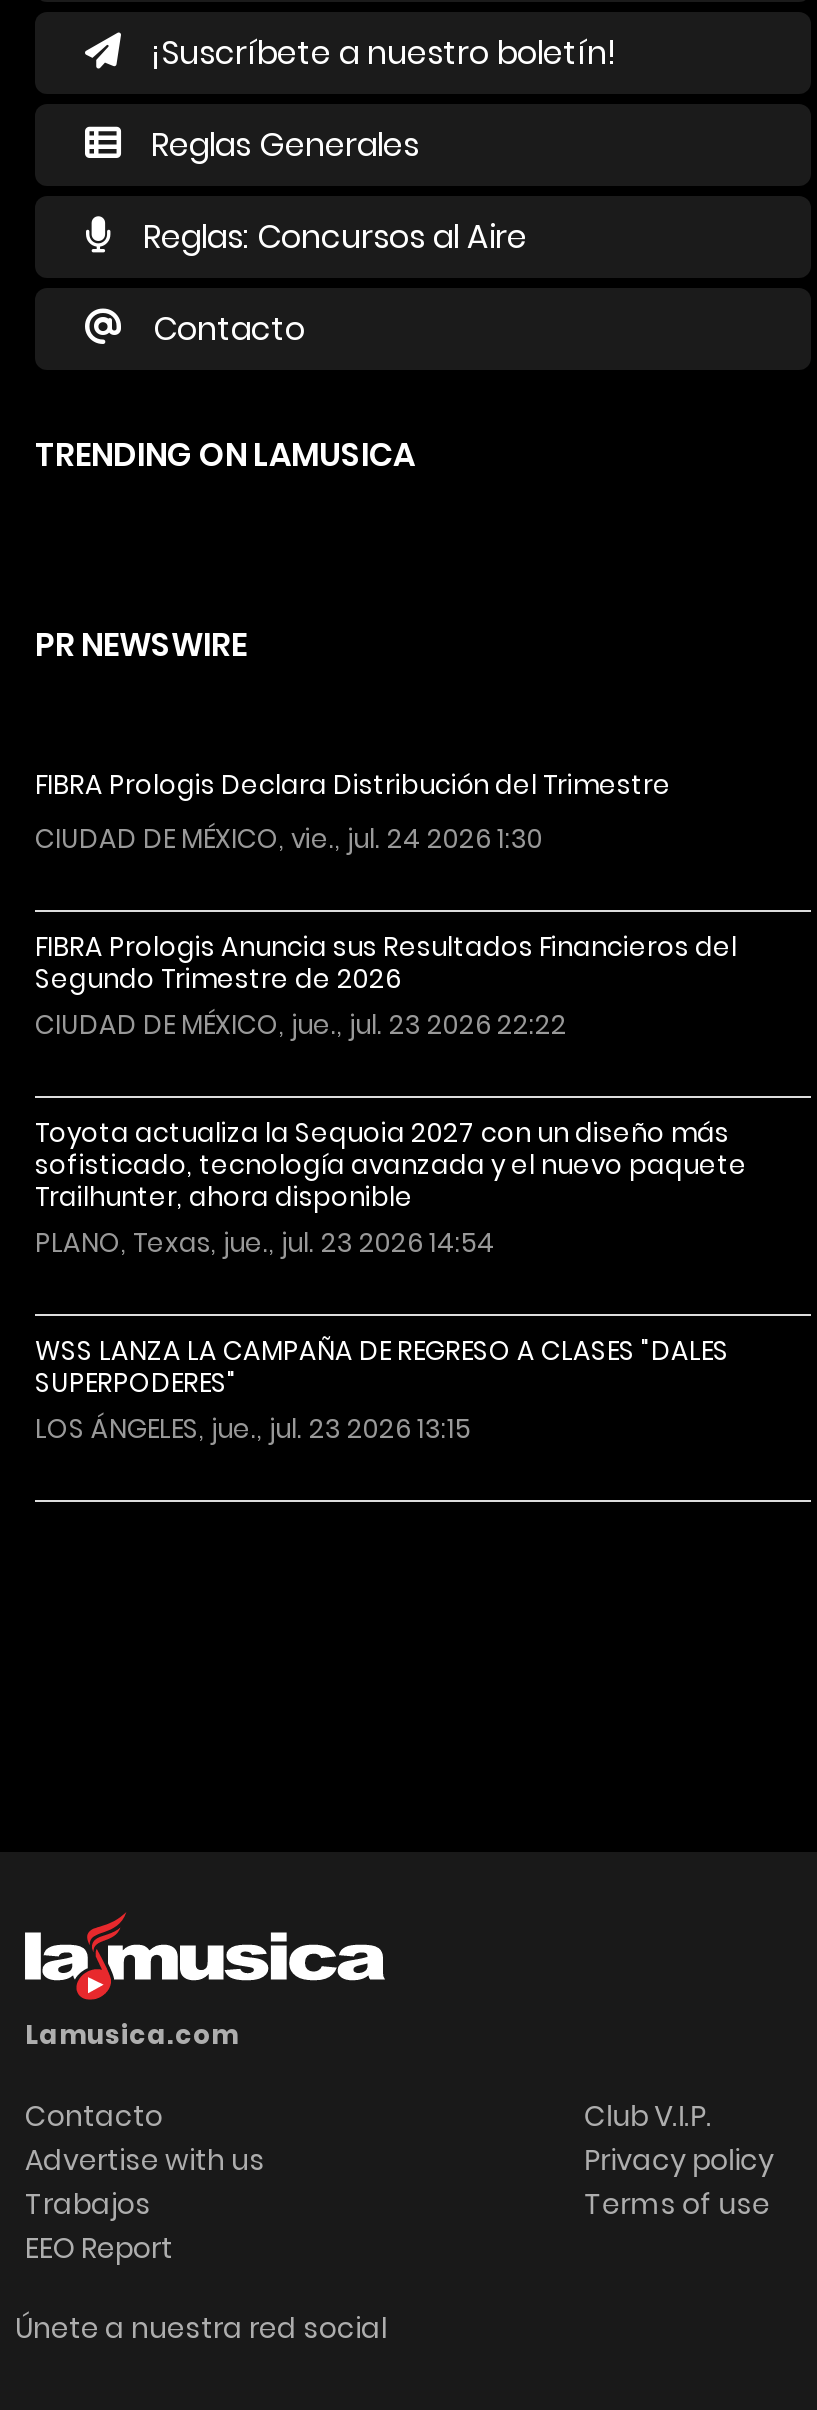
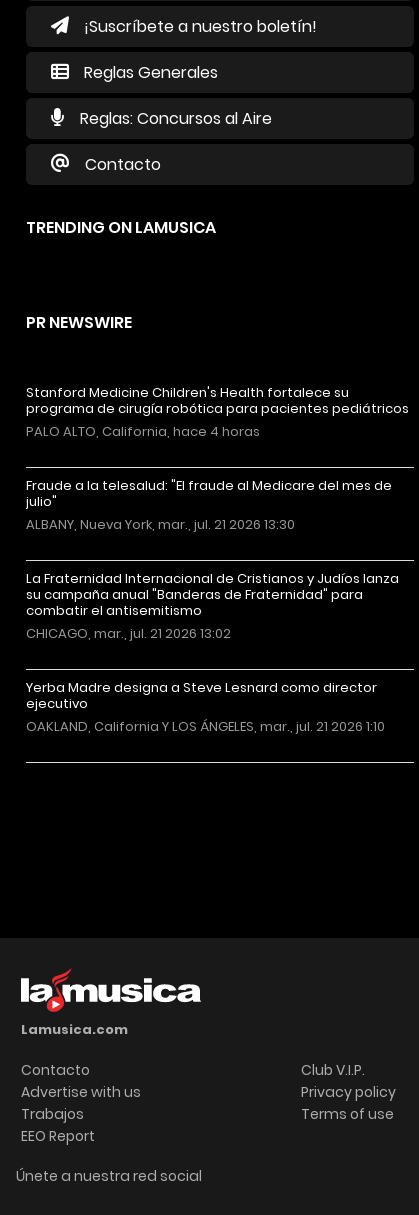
- FIBRA Prologis Declara Distribución del Trimestre
- CIUDAD DE MÉXICO, vie., jul. 24 2026 1:30
+ Stanford Medicine Children's Health fortalece su
+ programa de cirugía robótica para pacientes pediátricos
+ PALO ALTO, California, hace 4 horas

- FIBRA Prologis Anuncia sus Resultados Financieros del
- Segundo Trimestre de 2026
- CIUDAD DE MÉXICO, jue., jul. 23 2026 22:22
+ Fraude a la telesalud: "El fraude al Medicare del mes de
+ julio"
+ ALBANY, Nueva York, mar., jul. 21 2026 13:30

- Toyota actualiza la Sequoia 2027 con un diseño más
- sofisticado, tecnología avanzada y el nuevo paquete
- Trailhunter, ahora disponible
- PLANO, Texas, jue., jul. 23 2026 14:54
+ La Fraternidad Internacional de Cristianos y Judíos lanza
+ su campaña anual "Banderas de Fraternidad" para
+ combatir el antisemitismo
+ CHICAGO, mar., jul. 21 2026 13:02

- WSS LANZA LA CAMPAÑA DE REGRESO A CLASES "DALES
- SUPERPODERES"
- LOS ÁNGELES, jue., jul. 23 2026 13:15
+ Yerba Madre designa a Steve Lesnard como director
+ ejecutivo
+ OAKLAND, California Y LOS ÁNGELES, mar., jul. 21 2026 1:10
